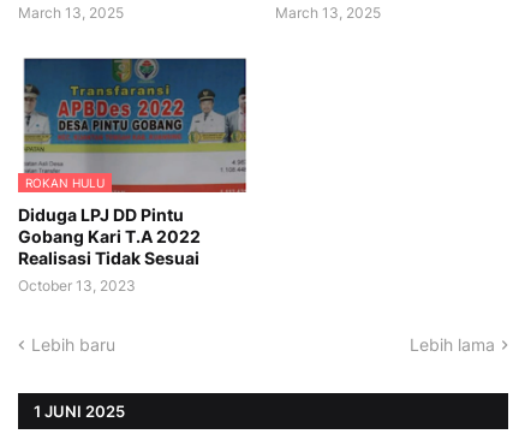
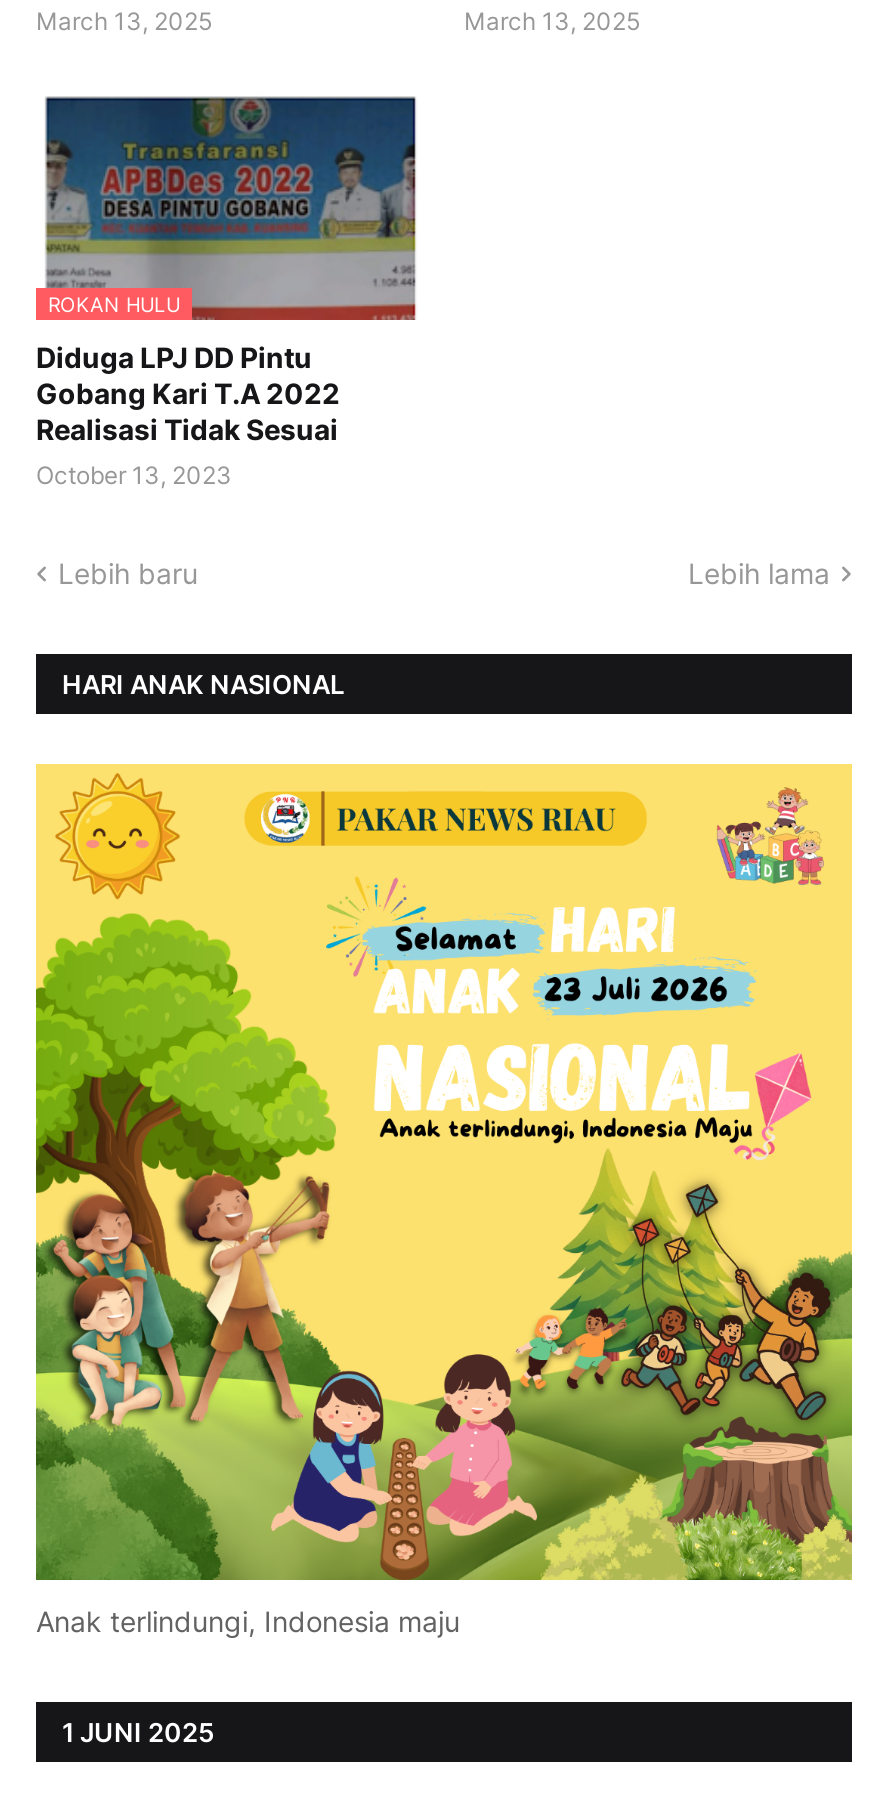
+ [image]
+ Anak terlindungi, Indonesia maju

+ HARI ANAK NASIONAL
